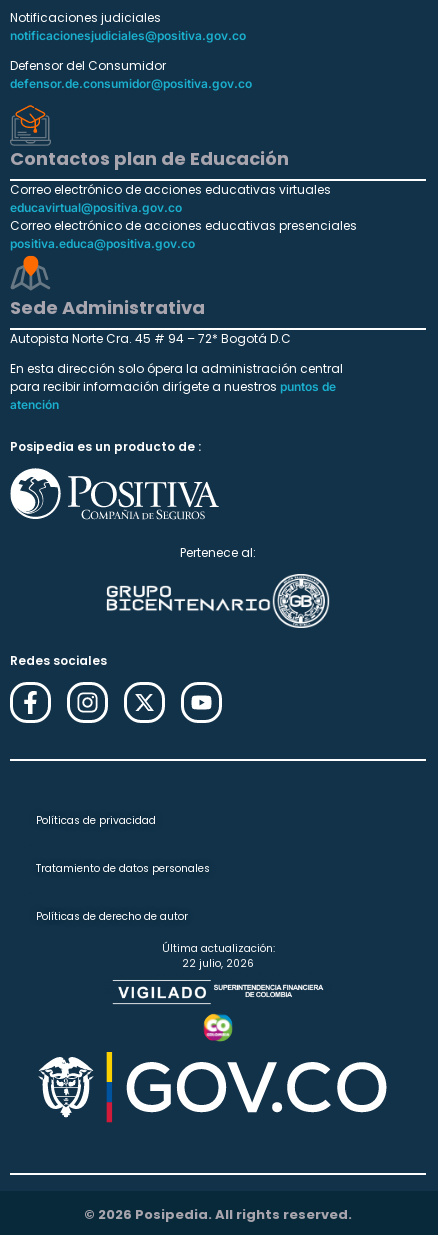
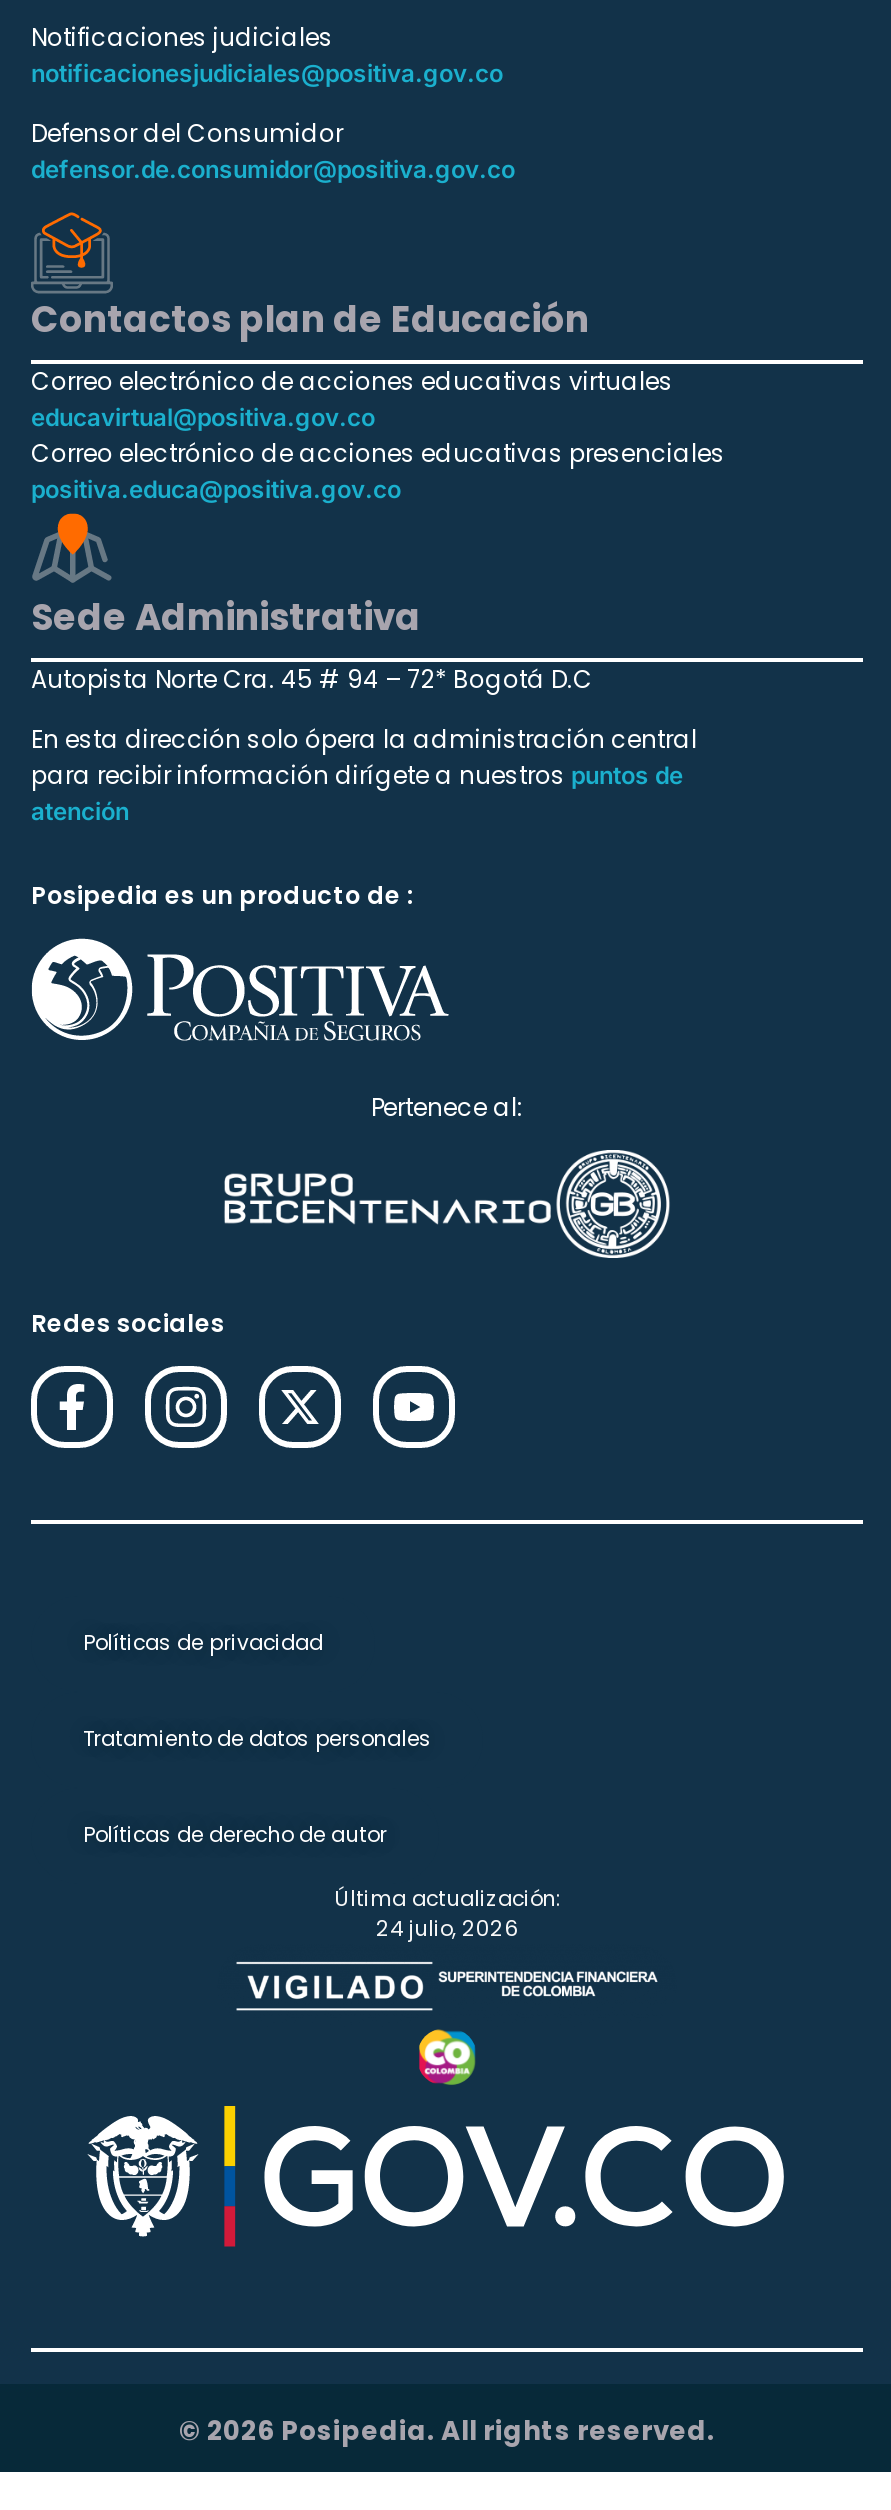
- 22 julio, 2026
+ 24 julio, 2026
